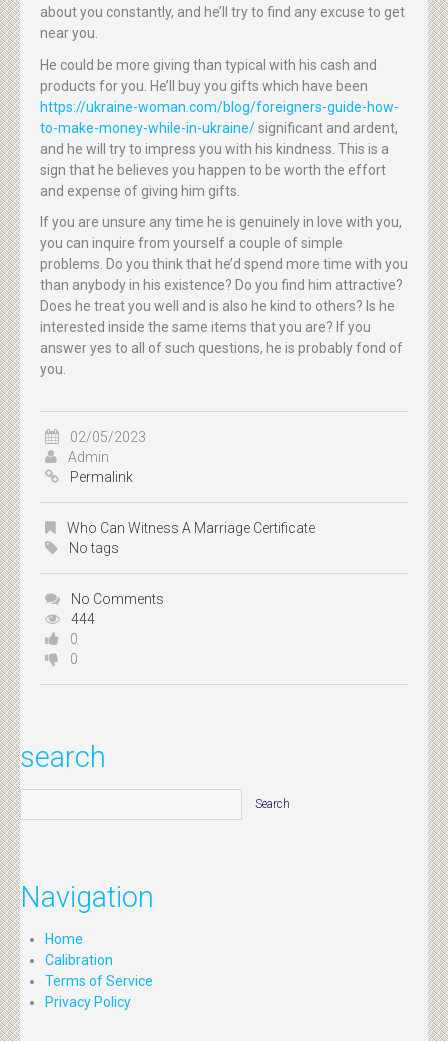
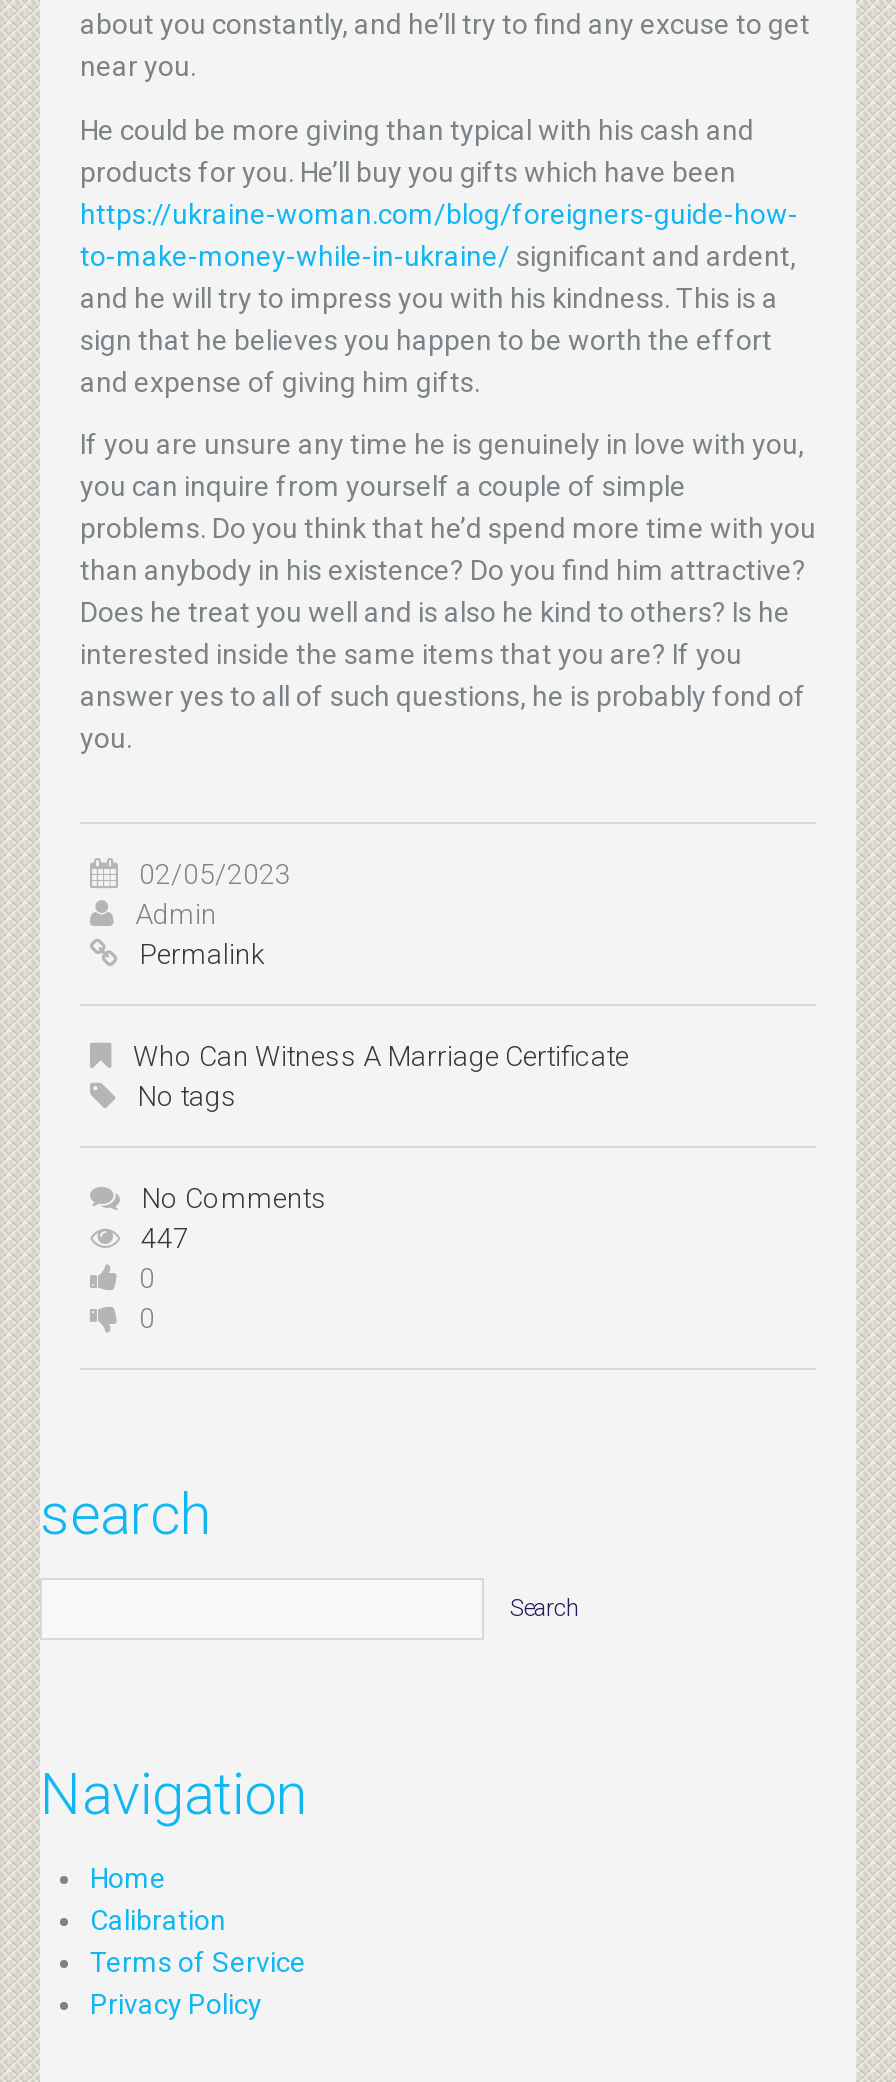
- 444
+ 447
